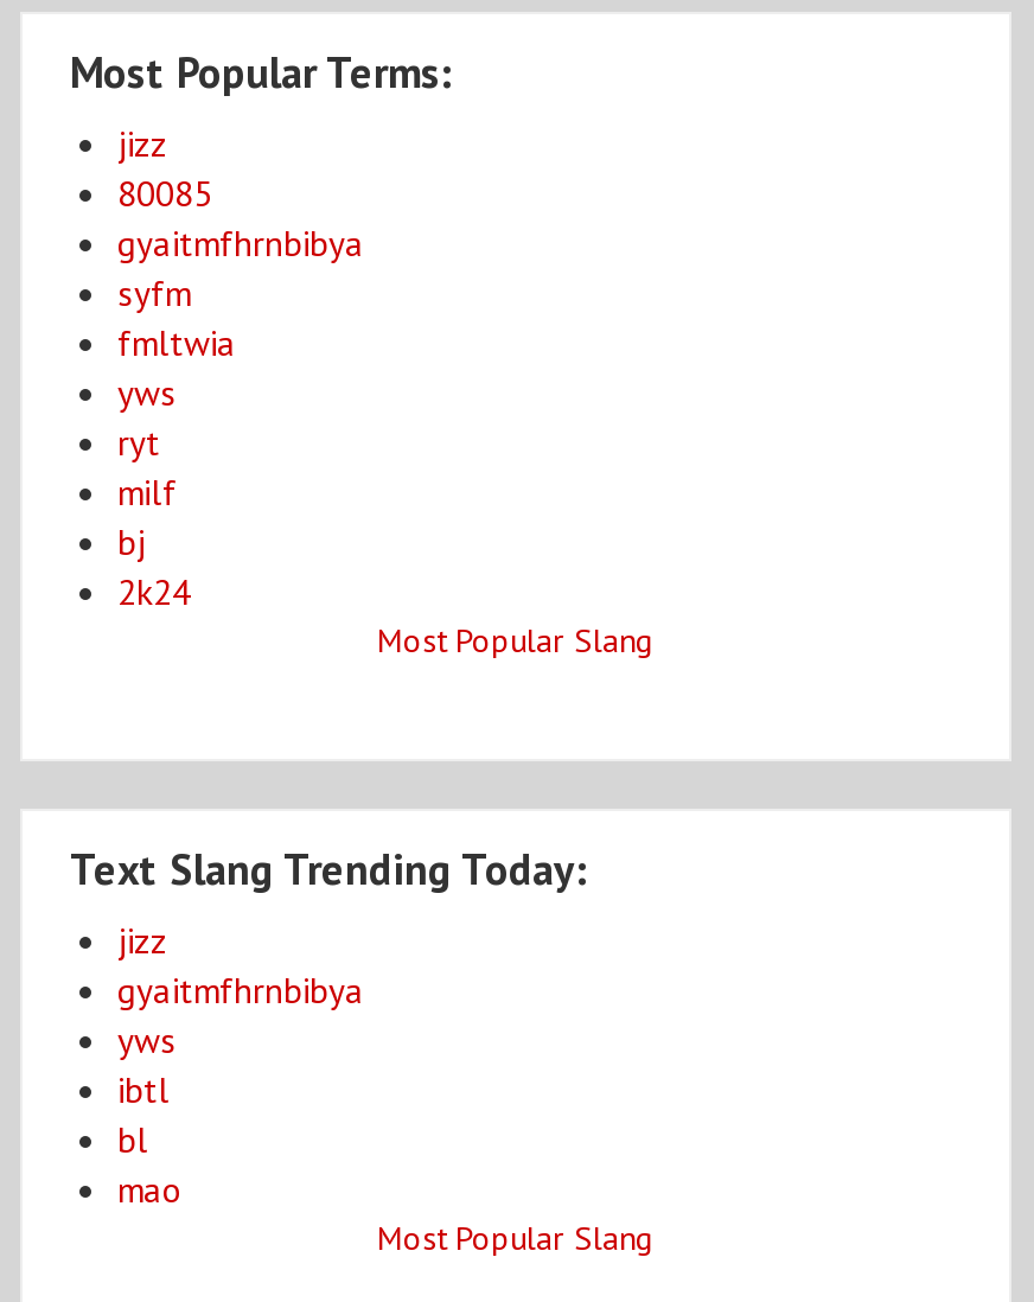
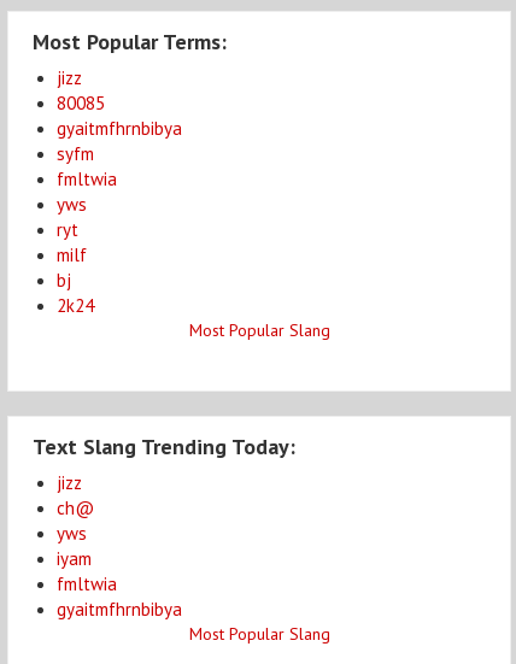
- gyaitmfhrnbibya
+ ch@

- ibtl
- bl
- mao
+ iyam
+ fmltwia
+ gyaitmfhrnbibya
